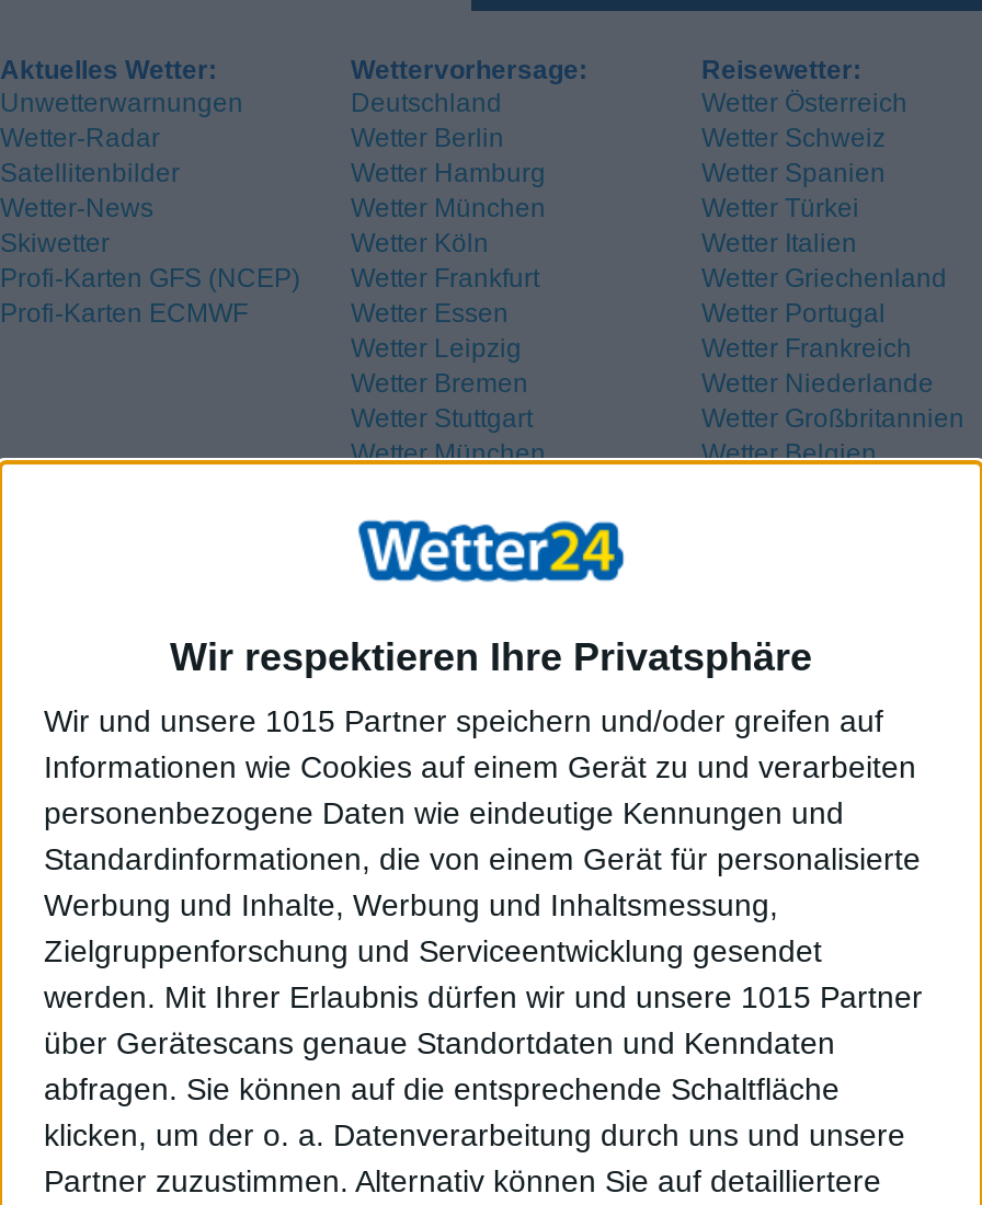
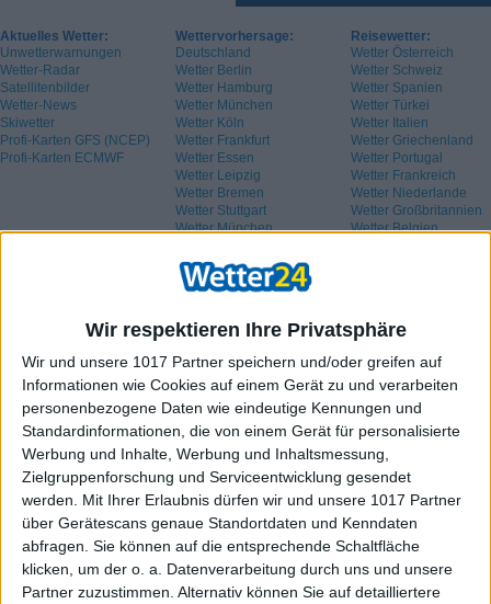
- Wir und unsere 1015 Partner speichern und/oder greifen auf
+ Wir und unsere 1017 Partner speichern und/oder greifen auf

- werden. Mit Ihrer Erlaubnis dürfen wir und unsere 1015 Partner
+ werden. Mit Ihrer Erlaubnis dürfen wir und unsere 1017 Partner
